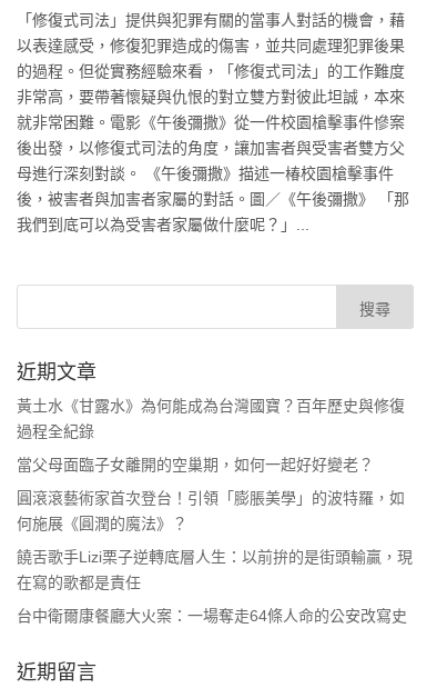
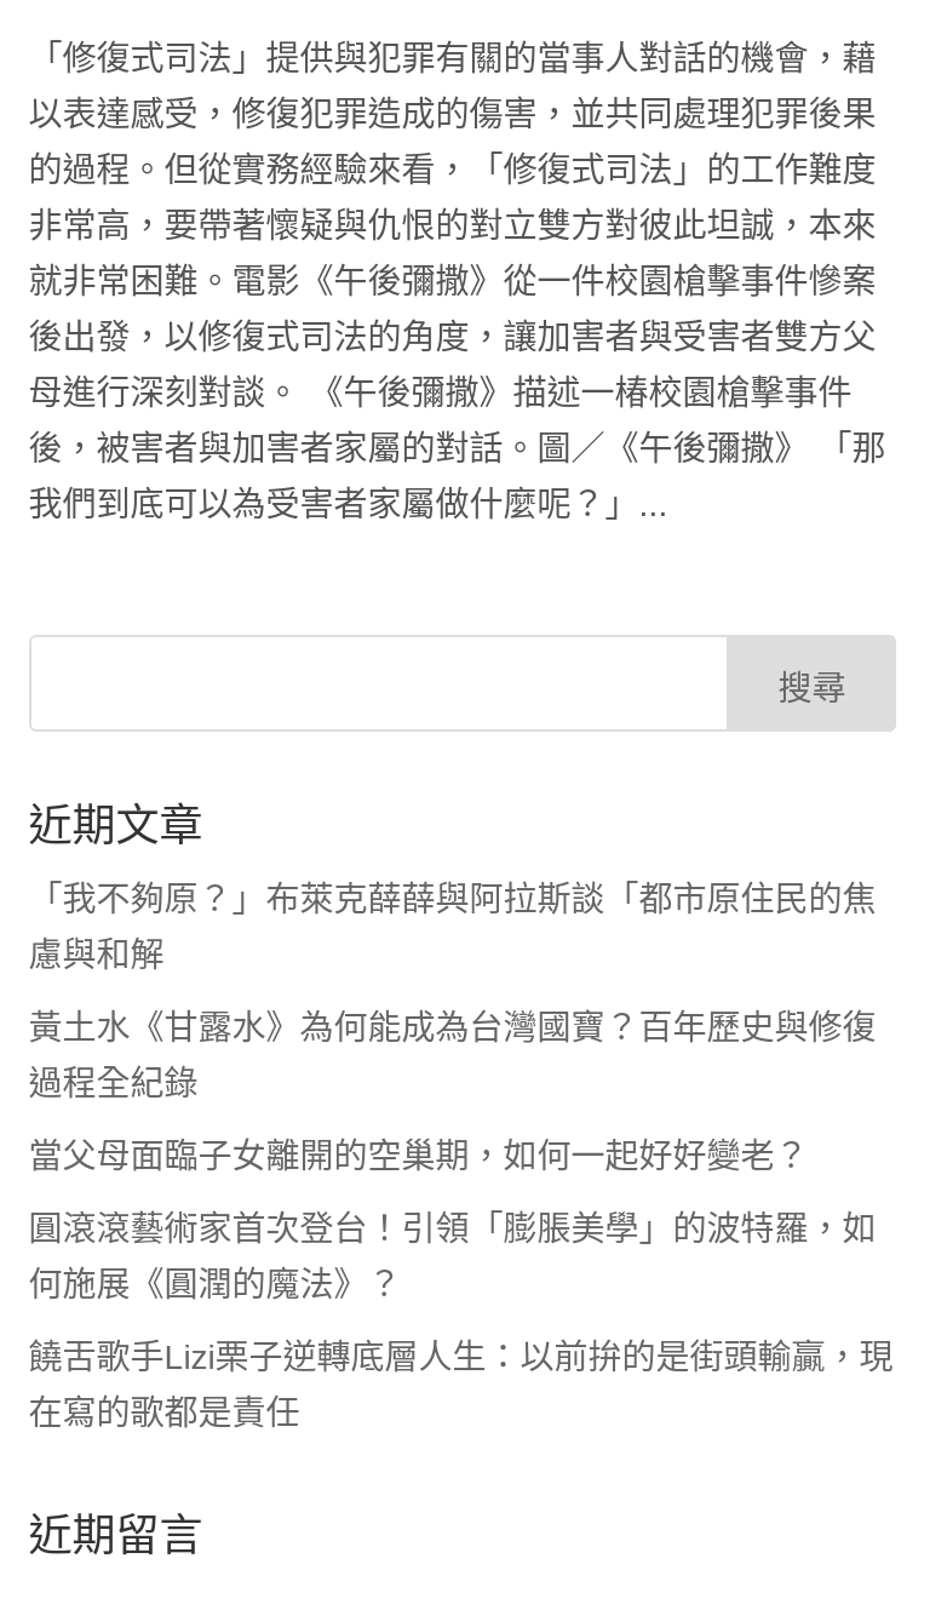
+ 「我不夠原？」布萊克薛薛與阿拉斯談「都市原住民的焦
+ 慮與和解

moved down: 黃土水《甘露水》為何能成為台灣國寶？百年歷史與修復 | 過程全紀錄 | 當父母面臨子女離開的空巢期，如何一起好好變老？ | 圓滾滾藝術家首次登台！引領「膨脹美學」的波特羅，如 | 何施展《圓潤的魔法》？ | 饒舌歌手Lizi栗子逆轉底層人生：以前拚的是街頭輸贏，現 | 在寫的歌都是責任

- 台中衛爾康餐廳大火案：一場奪走64條人命的公安改寫史
